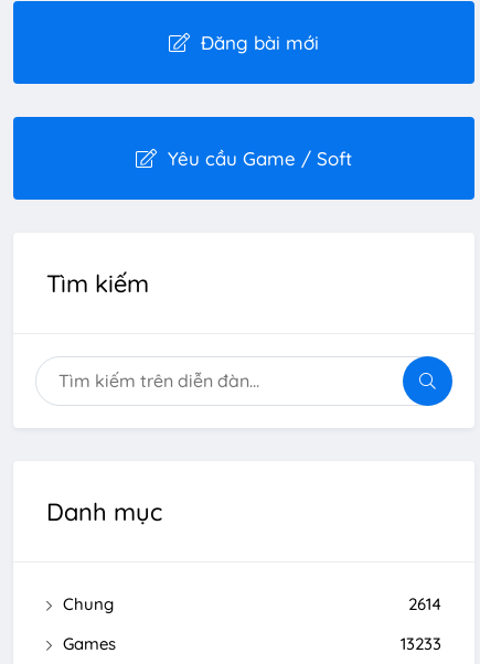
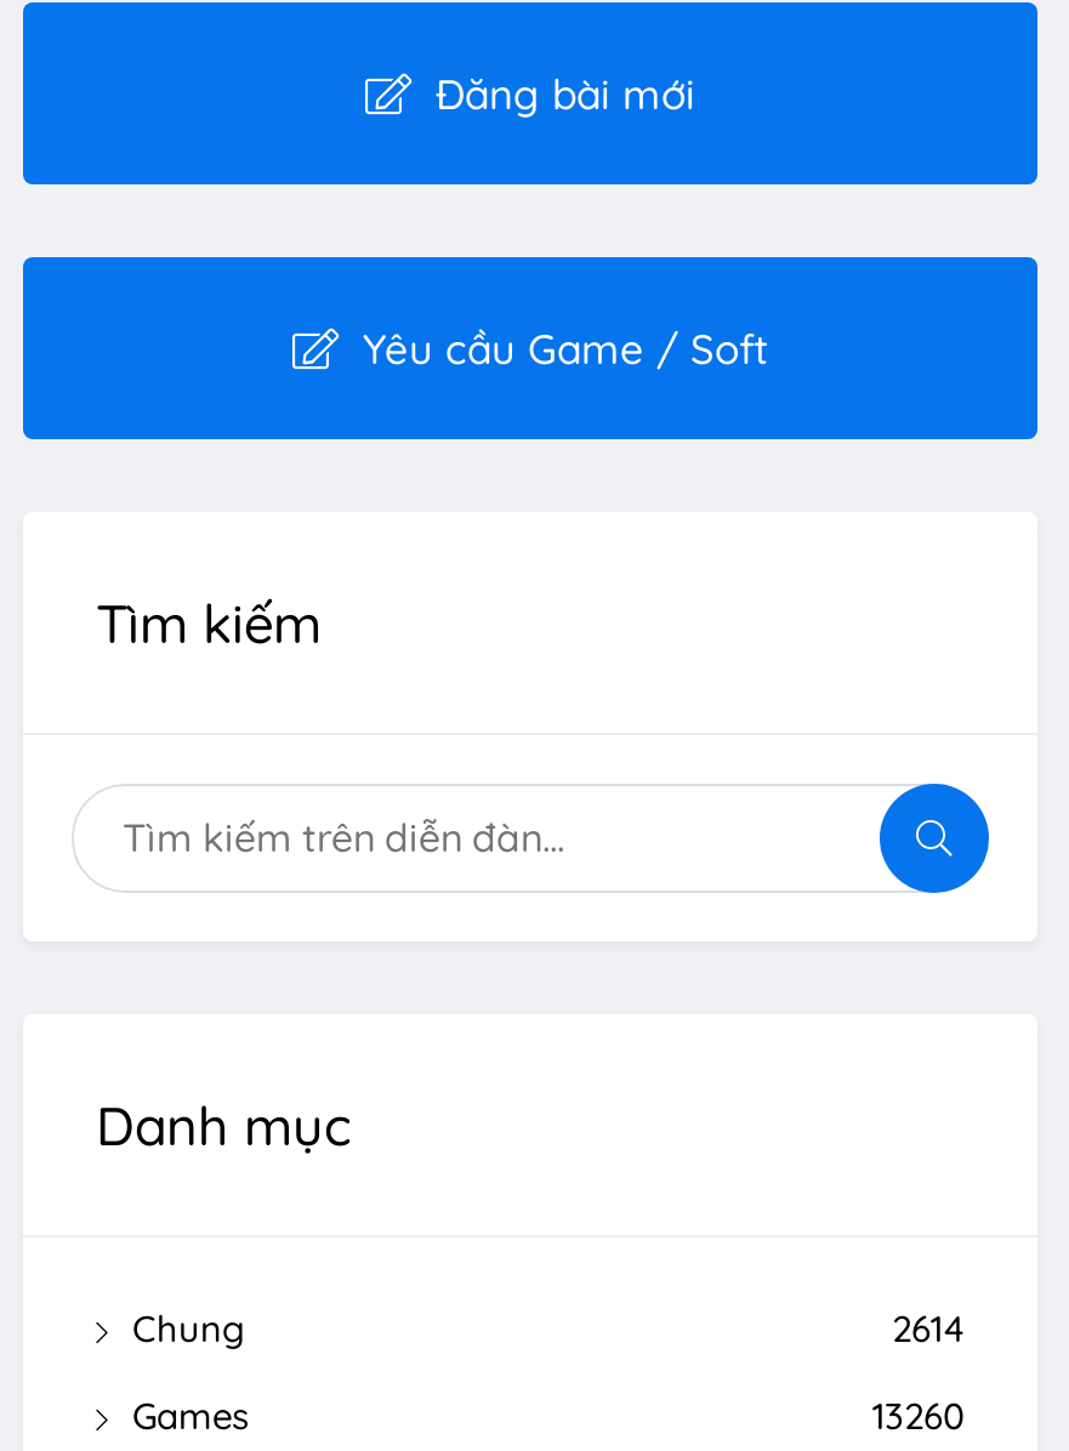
- 13233
+ 13260
